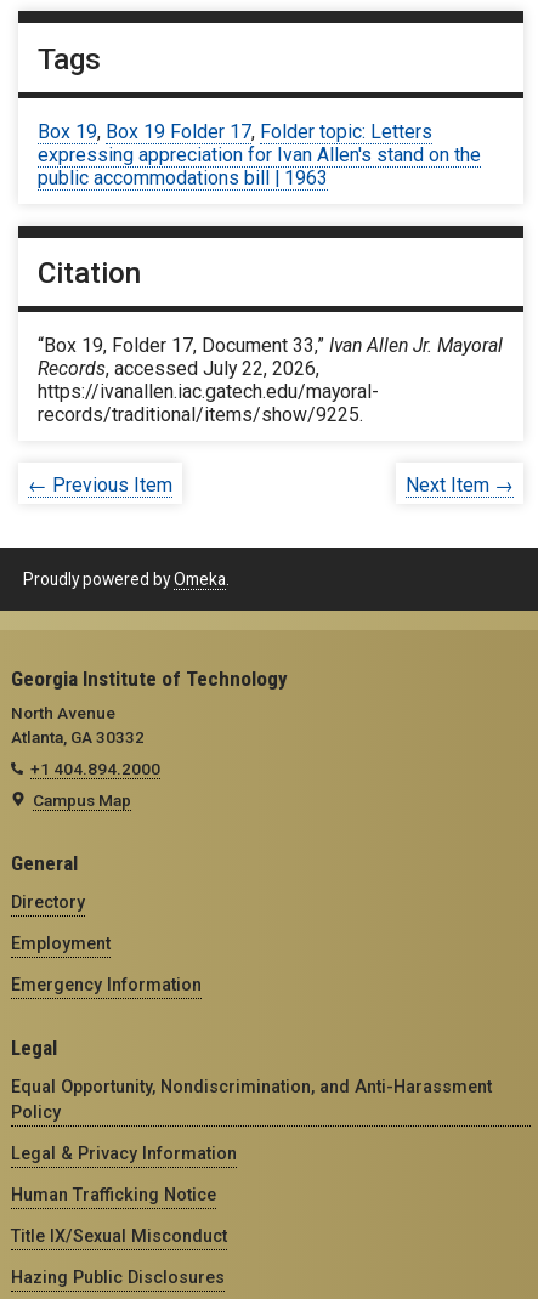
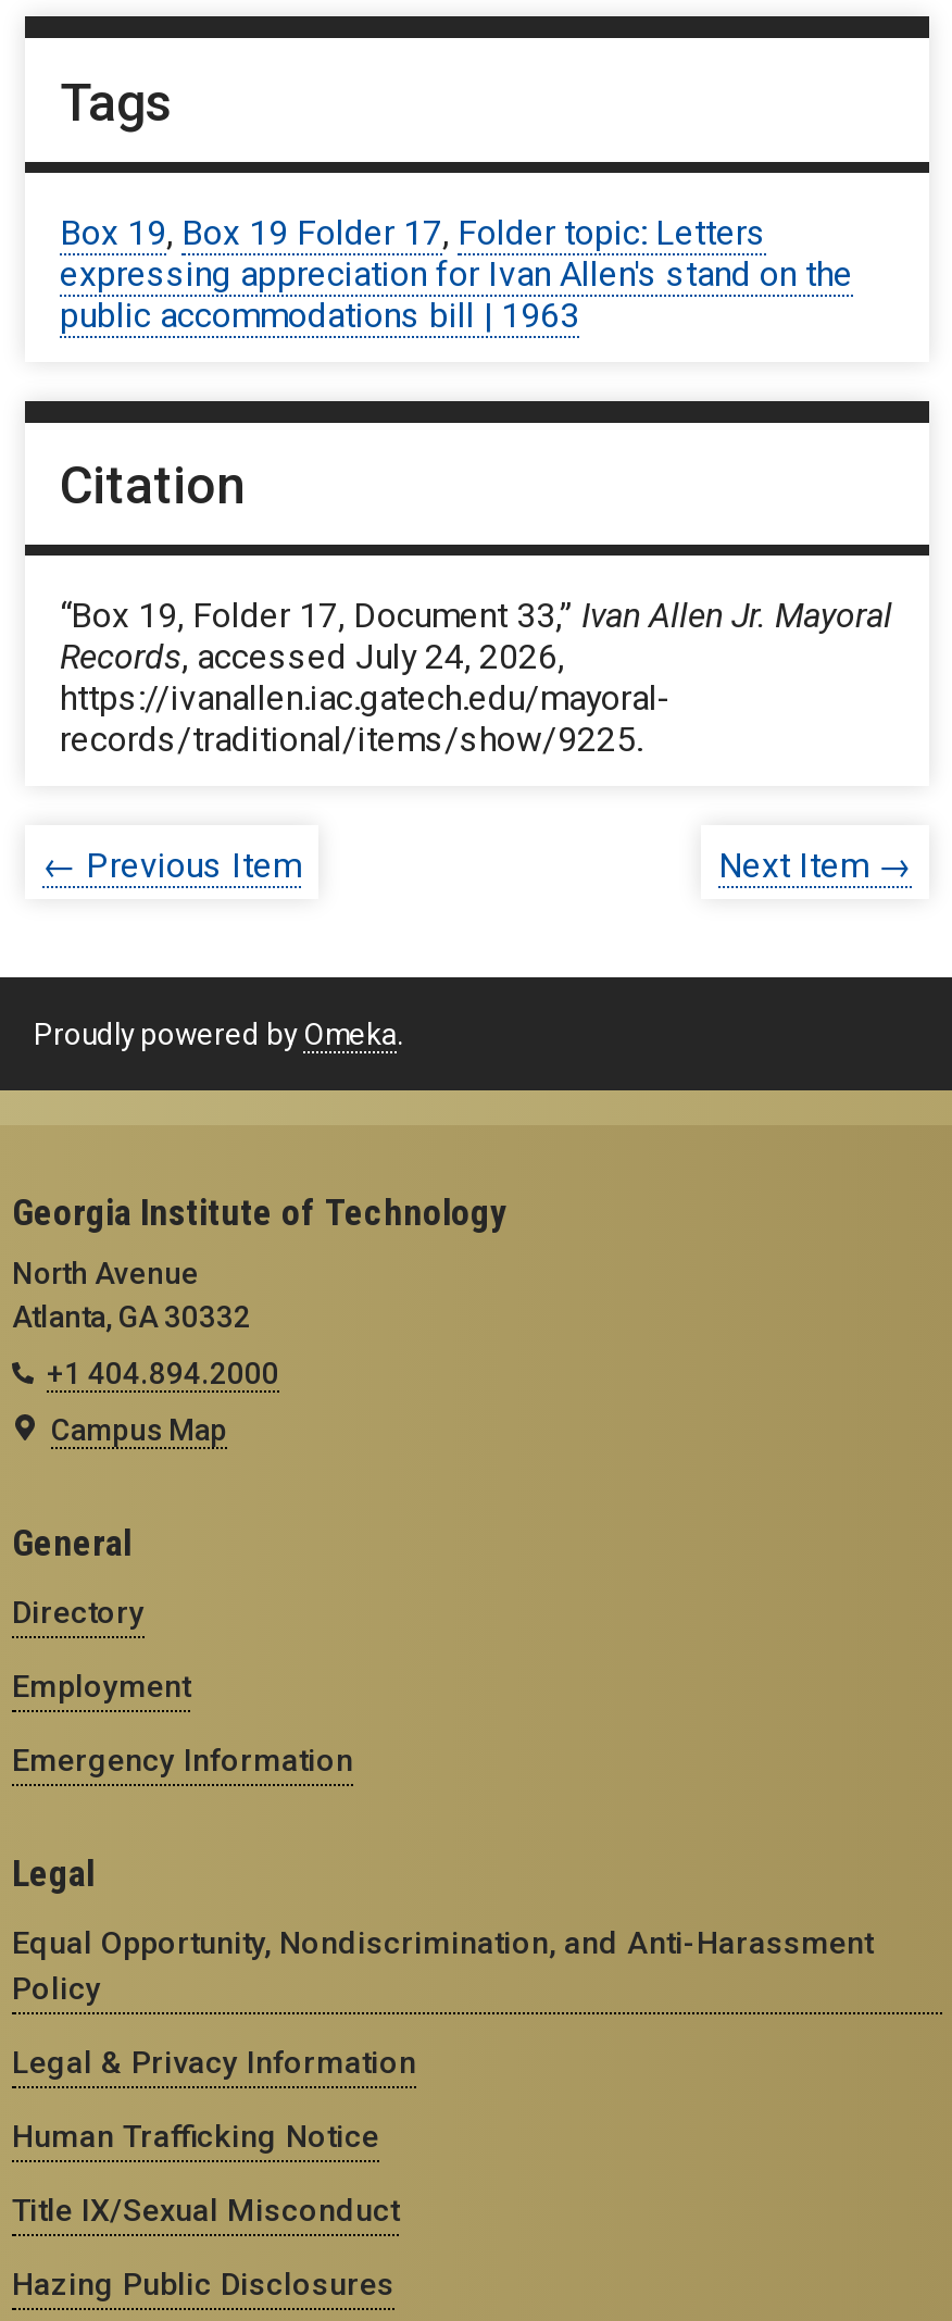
- Records, accessed July 22, 2026,
+ Records, accessed July 24, 2026,
